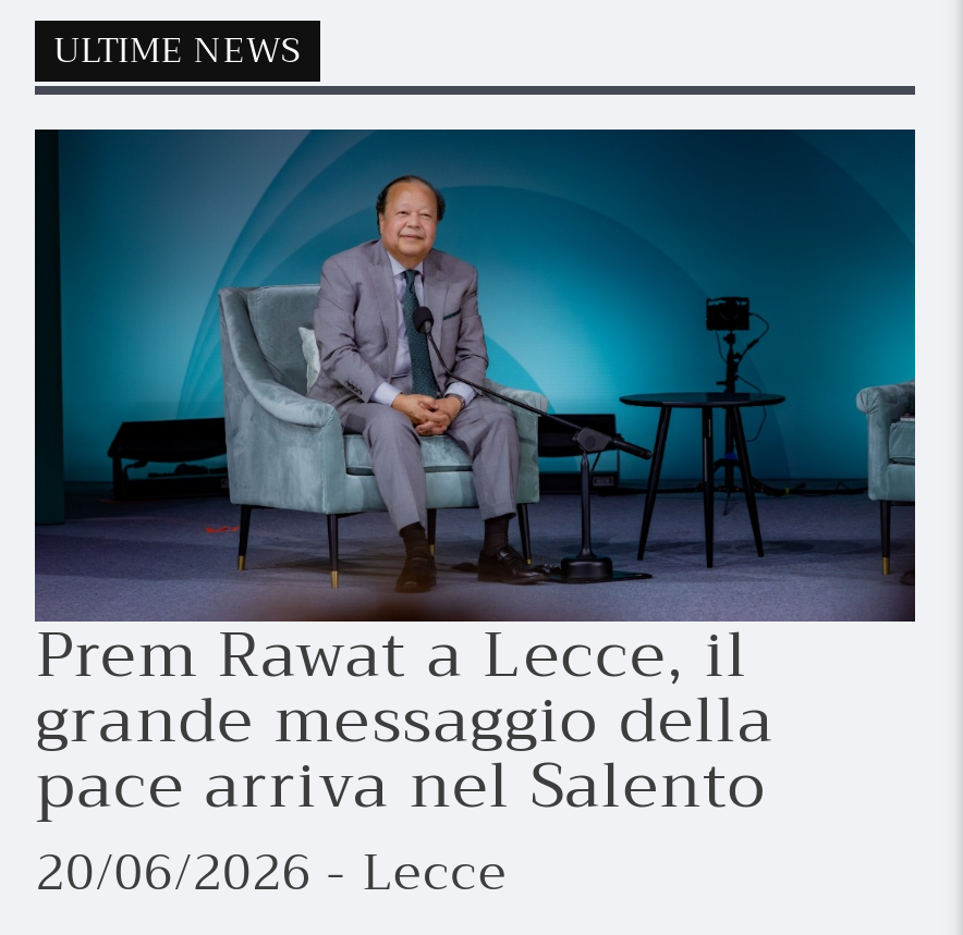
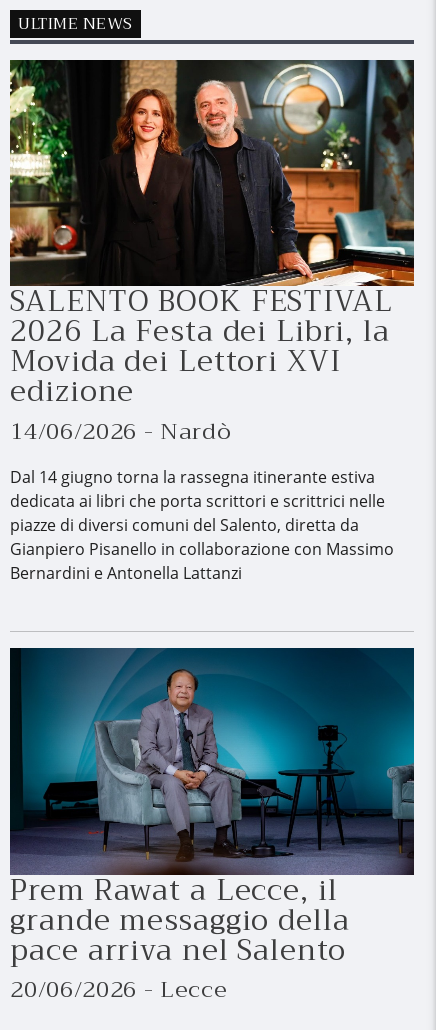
+ [image]
+ SALENTO BOOK FESTIVAL
+ 2026 La Festa dei Libri, la
+ Movida dei Lettori XVI
+ edizione
+ 14/06/2026 - Nardò
+ Dal 14 giugno torna la rassegna itinerante estiva
+ dedicata ai libri che porta scrittori e scrittrici nelle
+ piazze di diversi comuni del Salento, diretta da
+ Gianpiero Pisanello in collaborazione con Massimo
+ Bernardini e Antonella Lattanzi
